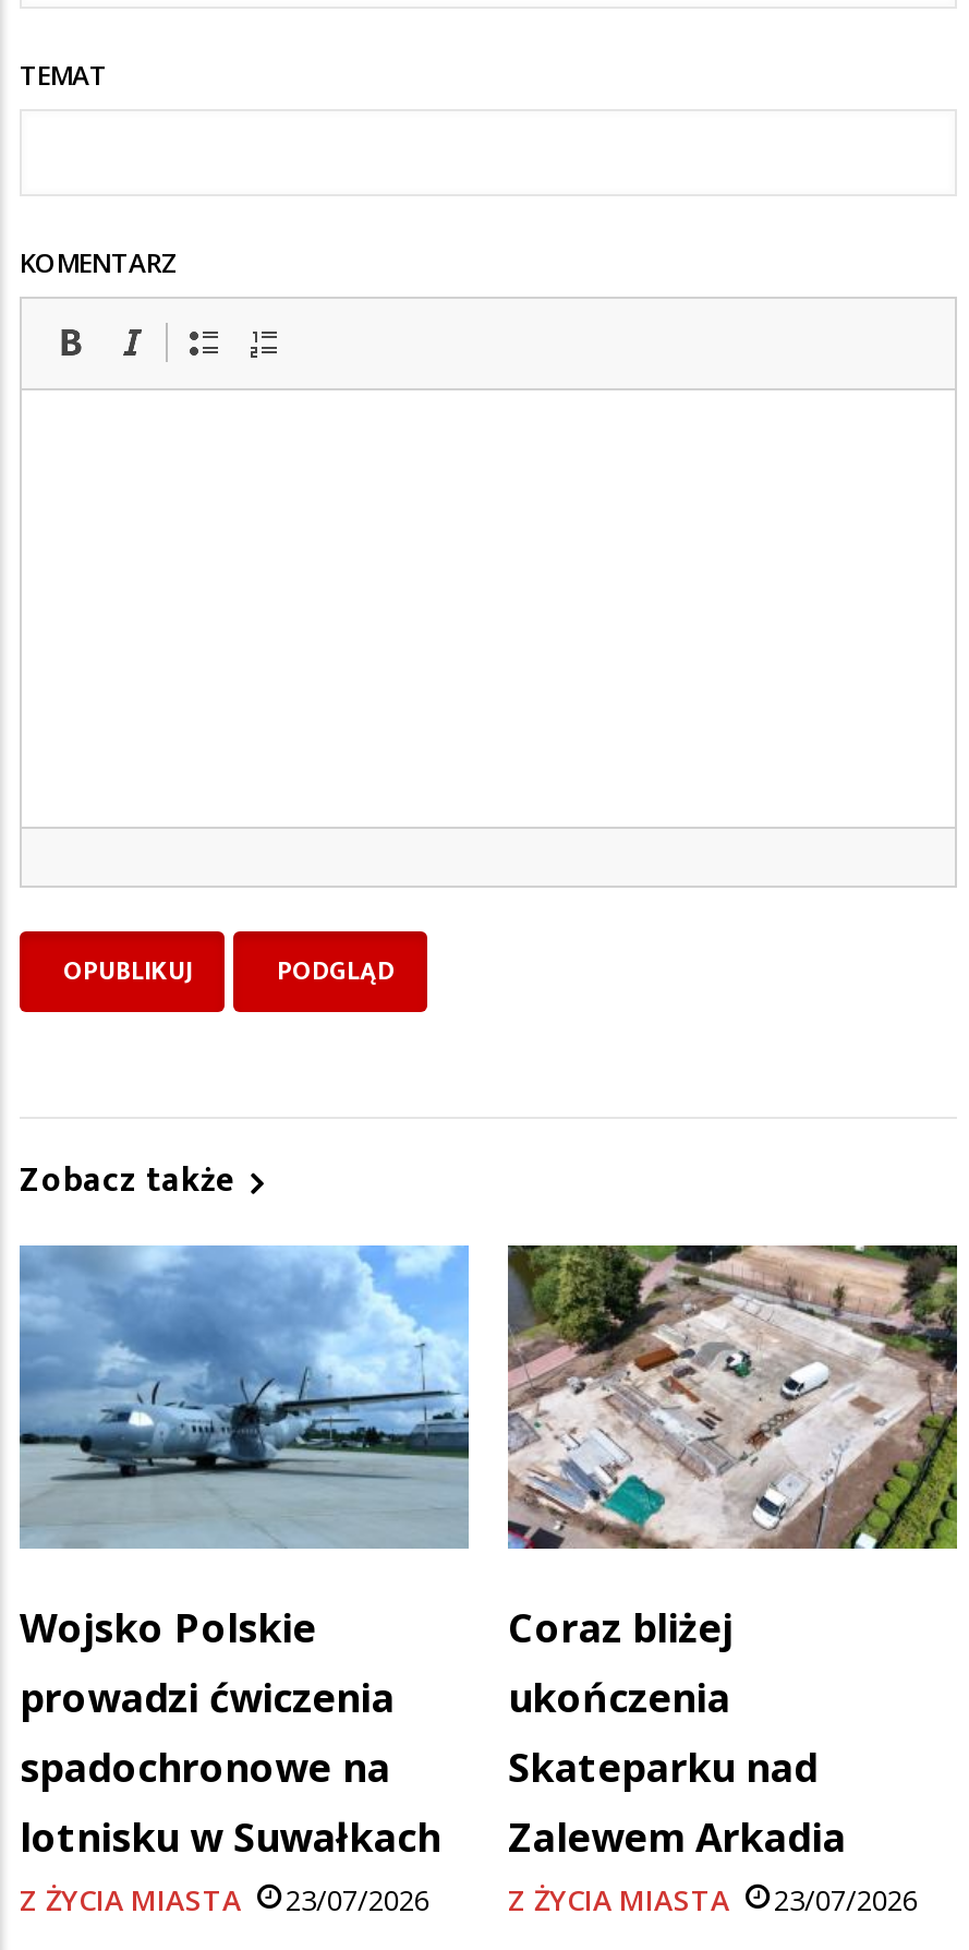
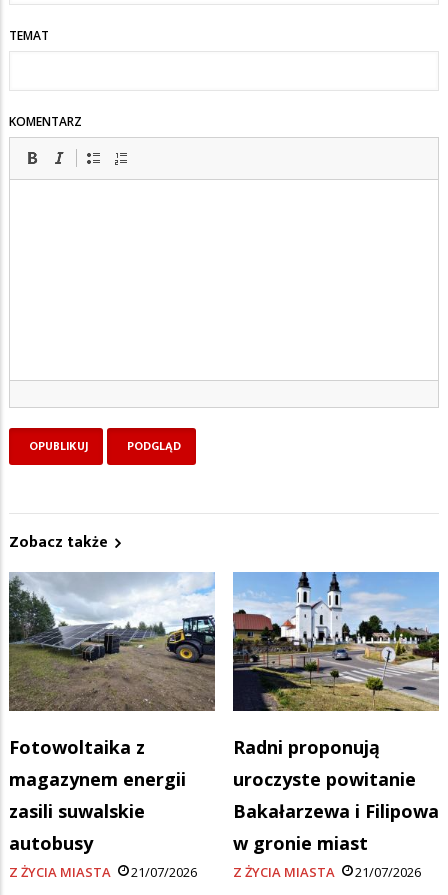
- [image]
- Wojsko Polskie
- prowadzi ćwiczenia
- spadochronowe na
- lotnisku w Suwałkach
+ [image]
+ Fotowoltaika z
+ magazynem energii
+ zasili suwalskie
+ autobusy

- [image]
- Coraz bliżej
- ukończenia
- Skateparku nad
- Zalewem Arkadia
+ [image]
+ Radni proponują
+ uroczyste powitanie
+ Bakałarzewa i Filipowa
+ w gronie miast

- 23/07/2026
+ 21/07/2026

- 23/07/2026
+ 21/07/2026
